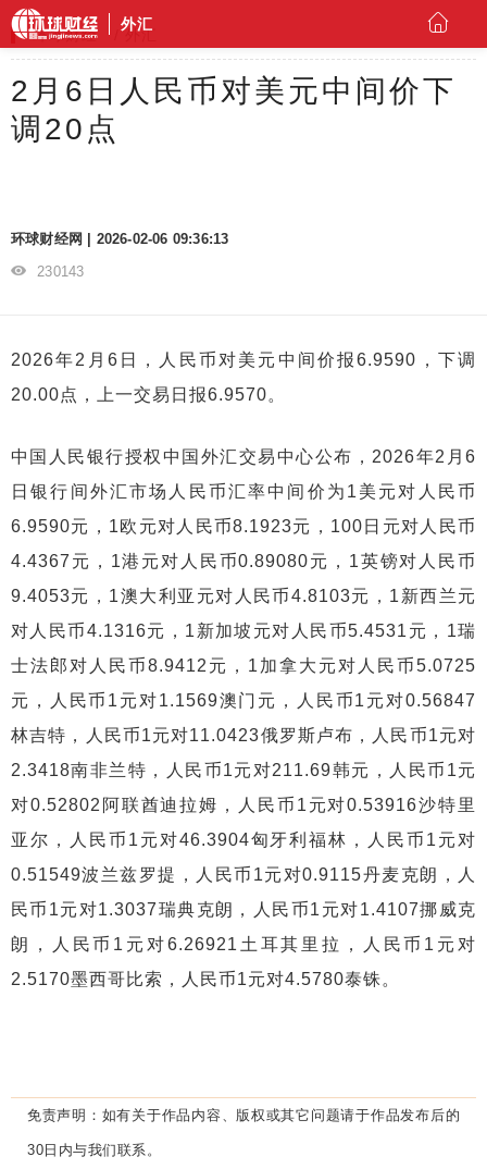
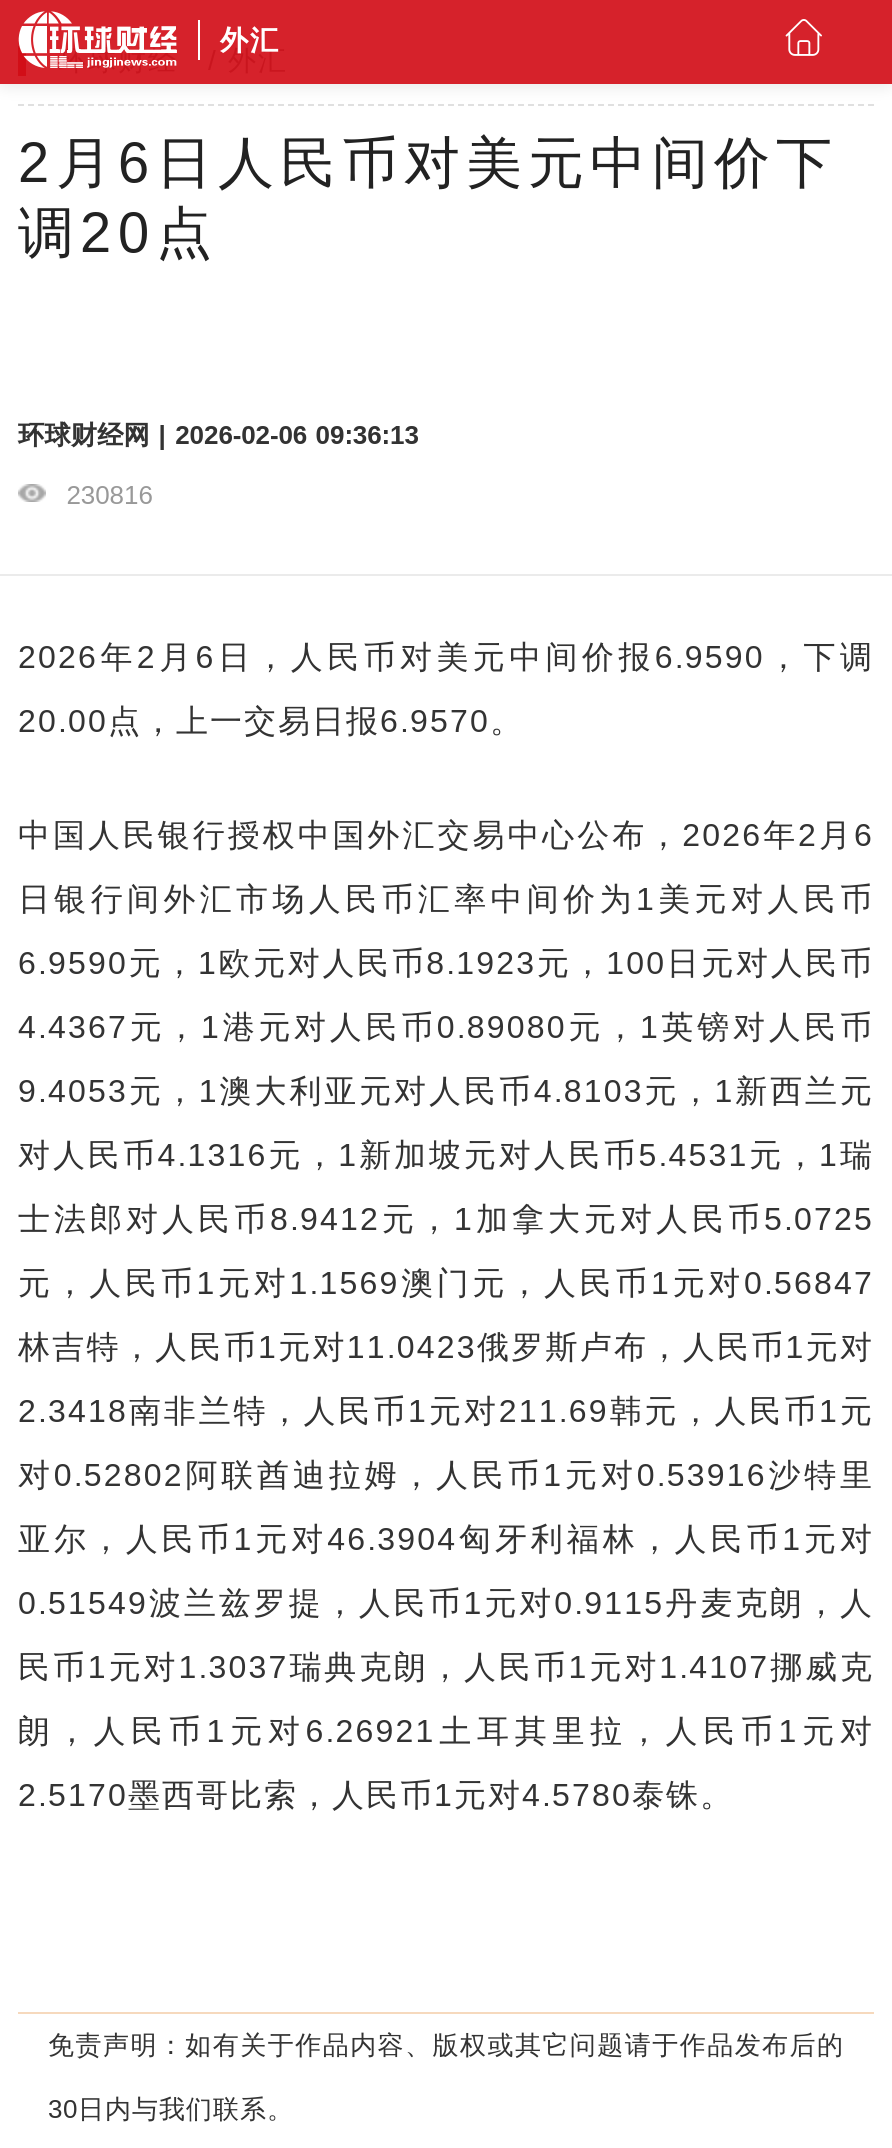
- 230143
+ 230816
